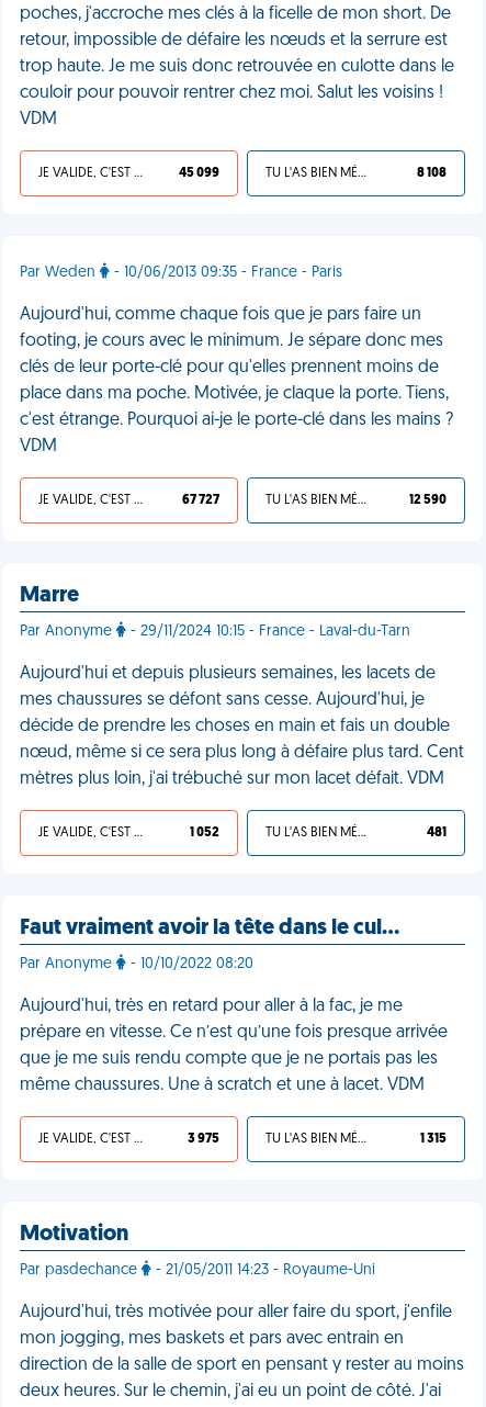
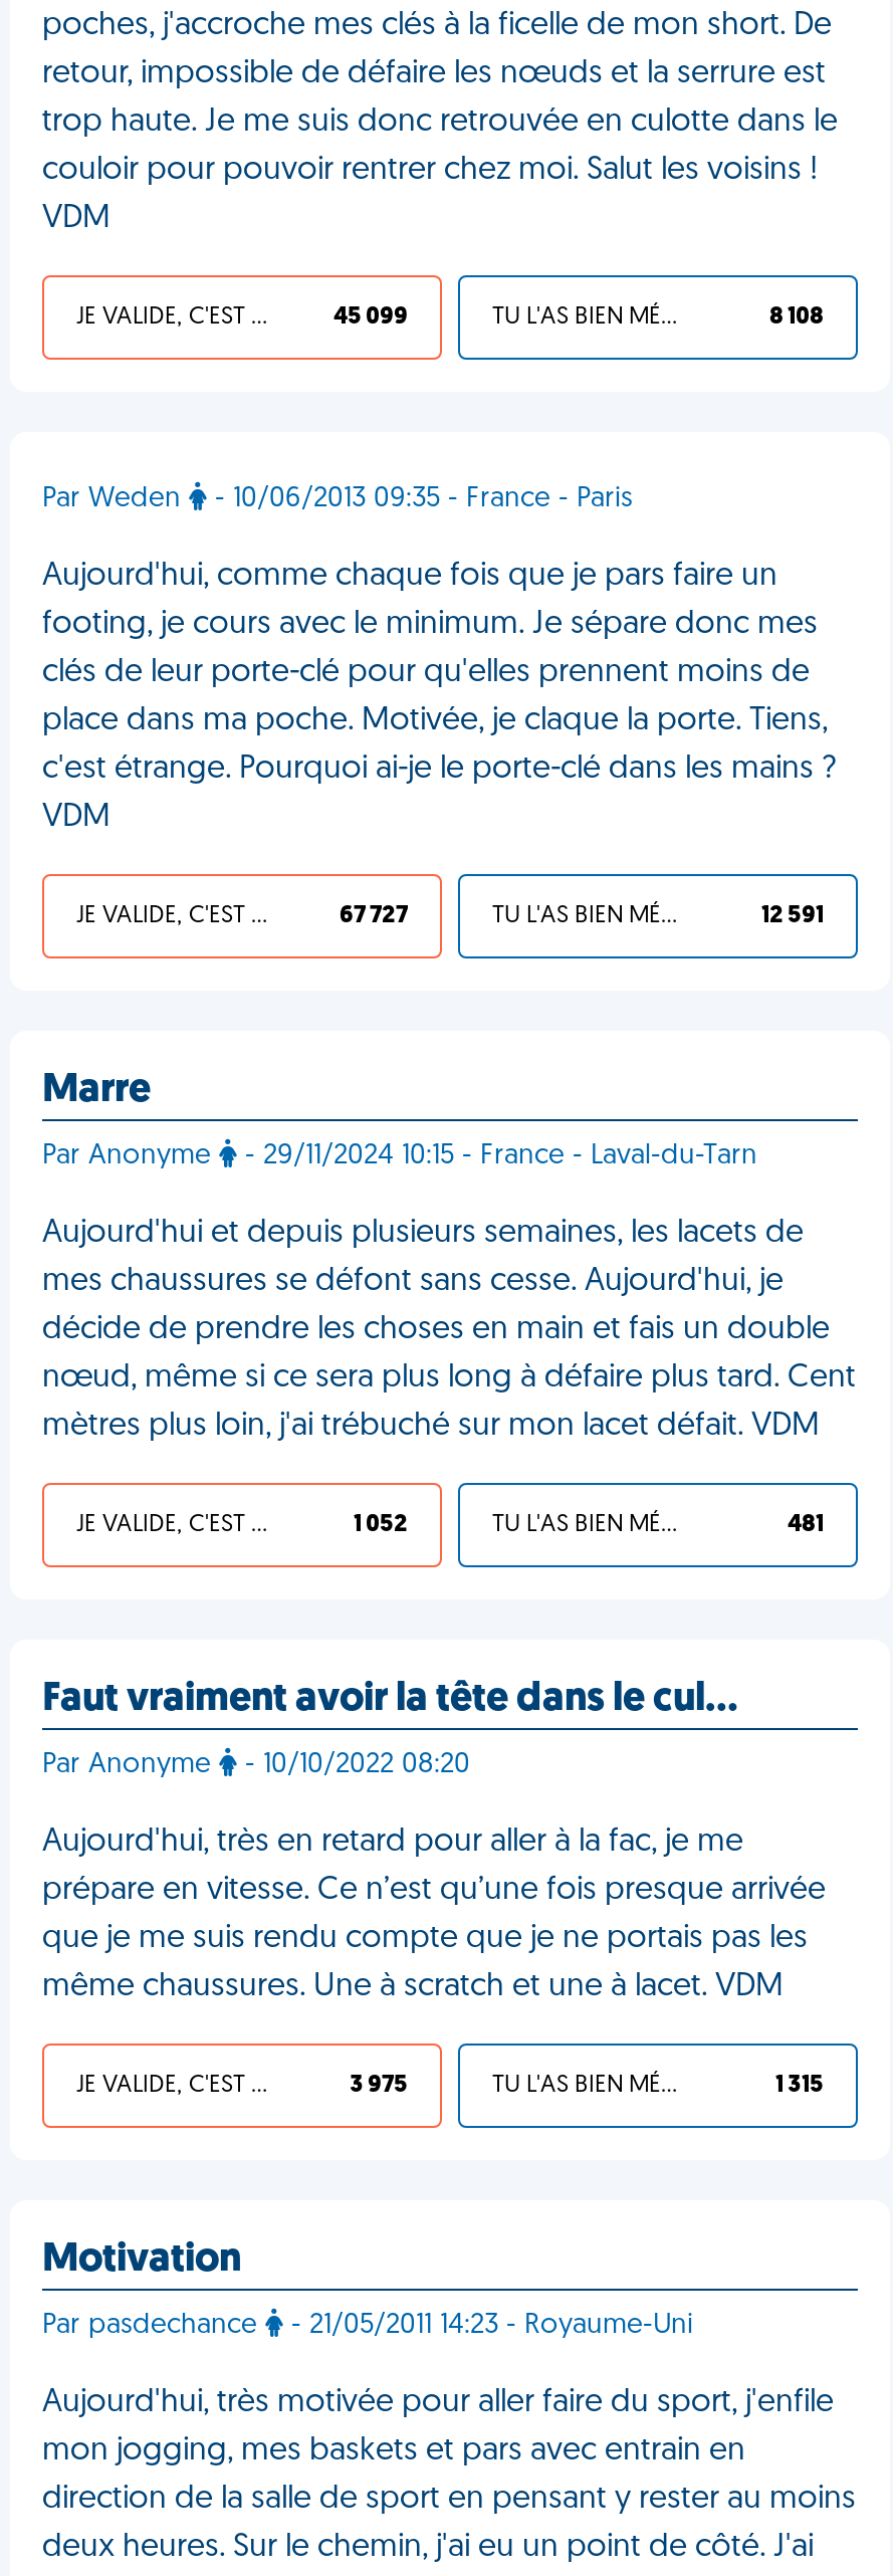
- 12 590
+ 12 591
